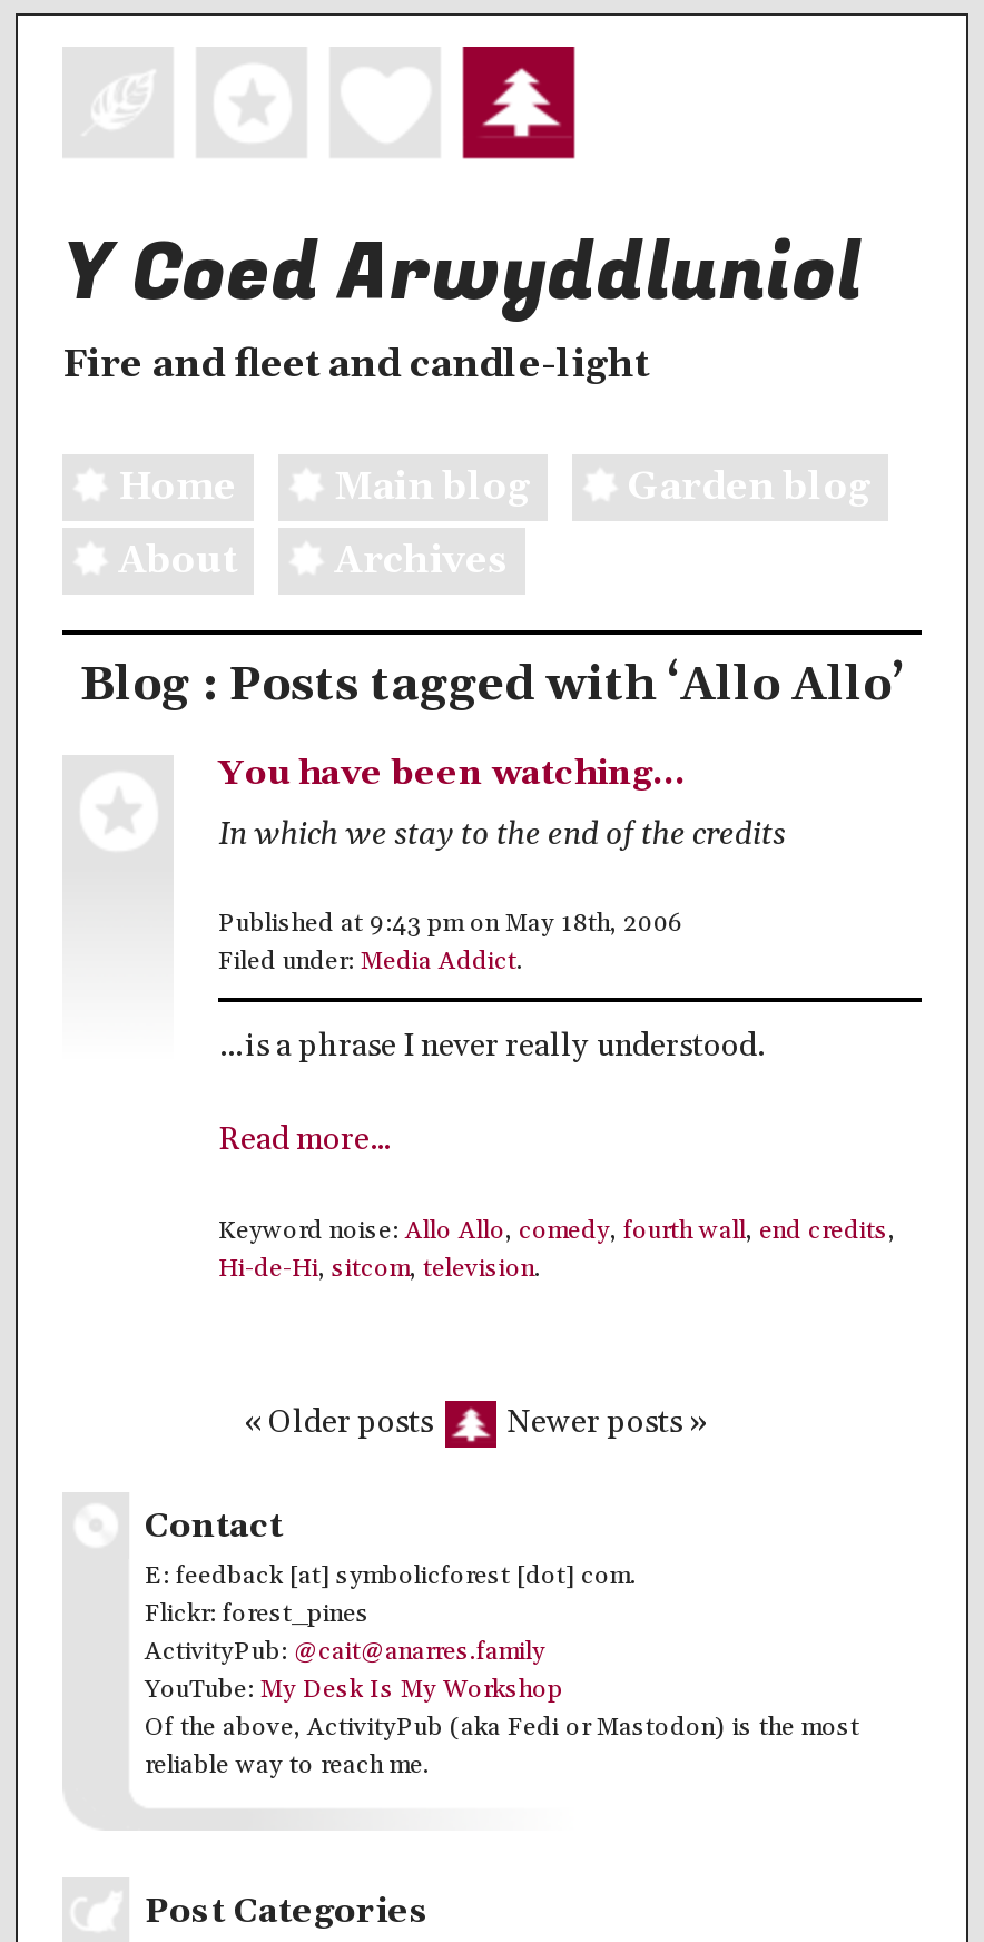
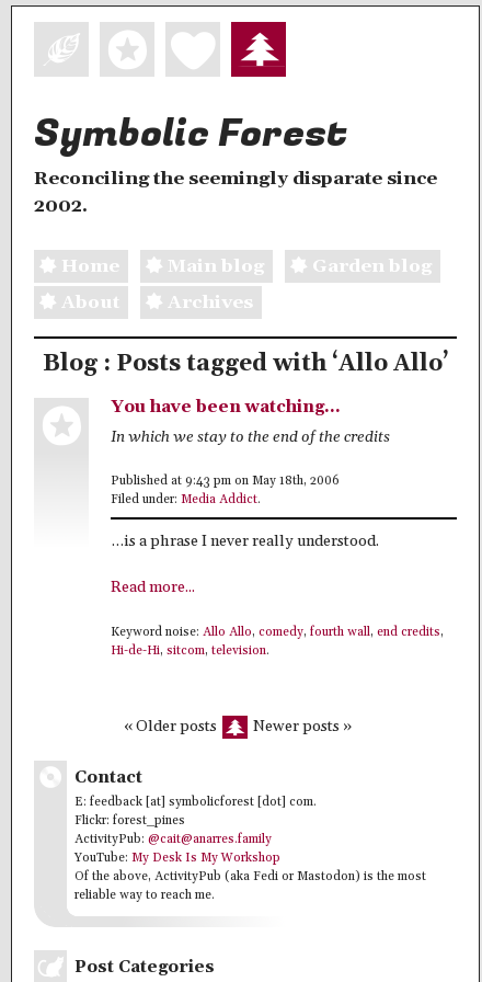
- Y Coed Arwyddluniol
- Fire and fleet and candle-light
+ Symbolic Forest
+ Reconciling the seemingly disparate since
+ 2002.
